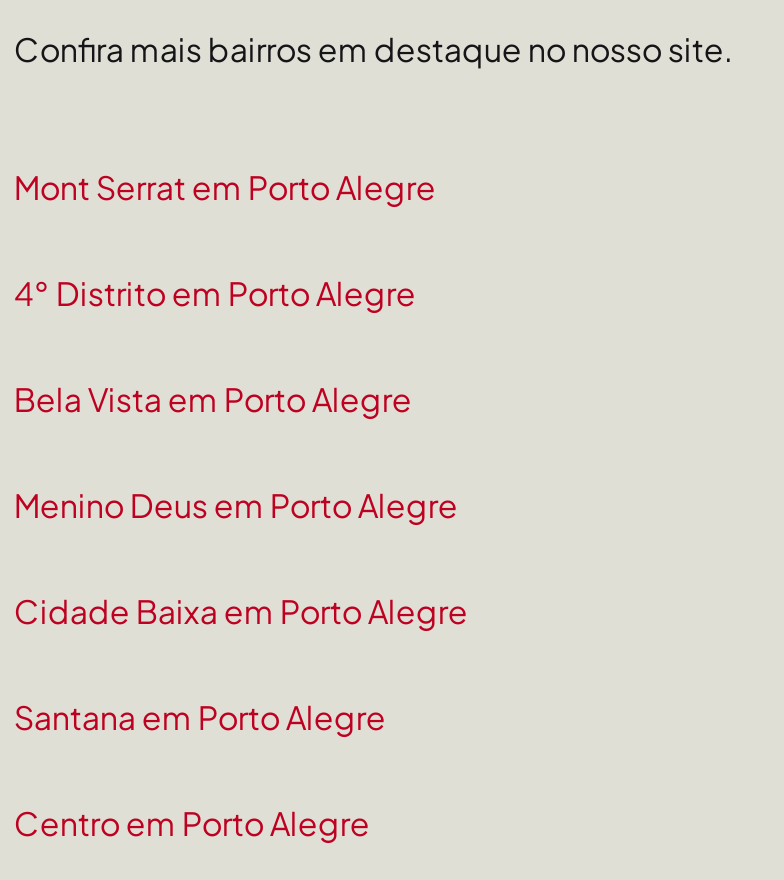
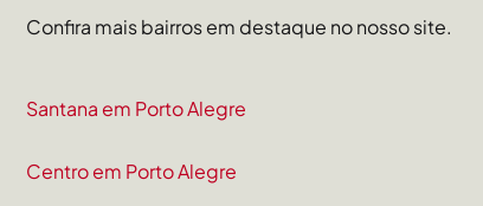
- Mont Serrat em Porto Alegre
- 4° Distrito em Porto Alegre
- Bela Vista em Porto Alegre
- Menino Deus em Porto Alegre
- Cidade Baixa em Porto Alegre
